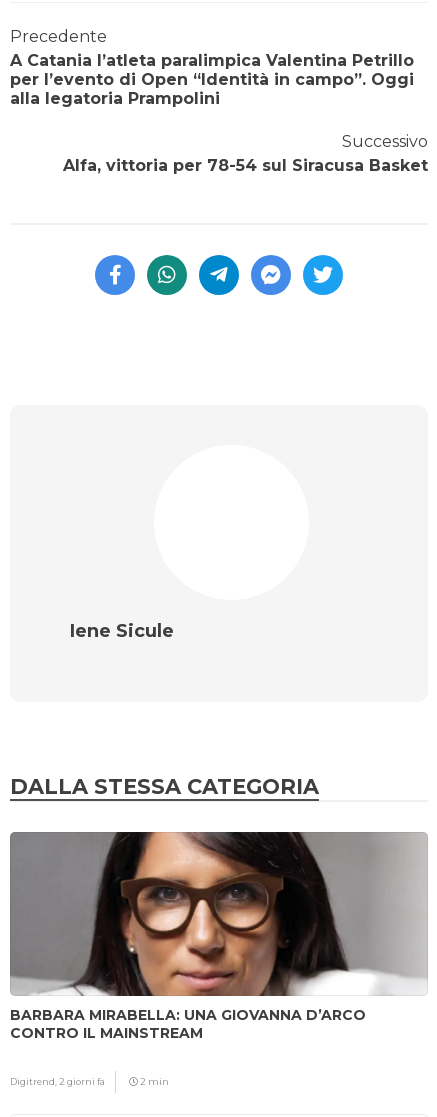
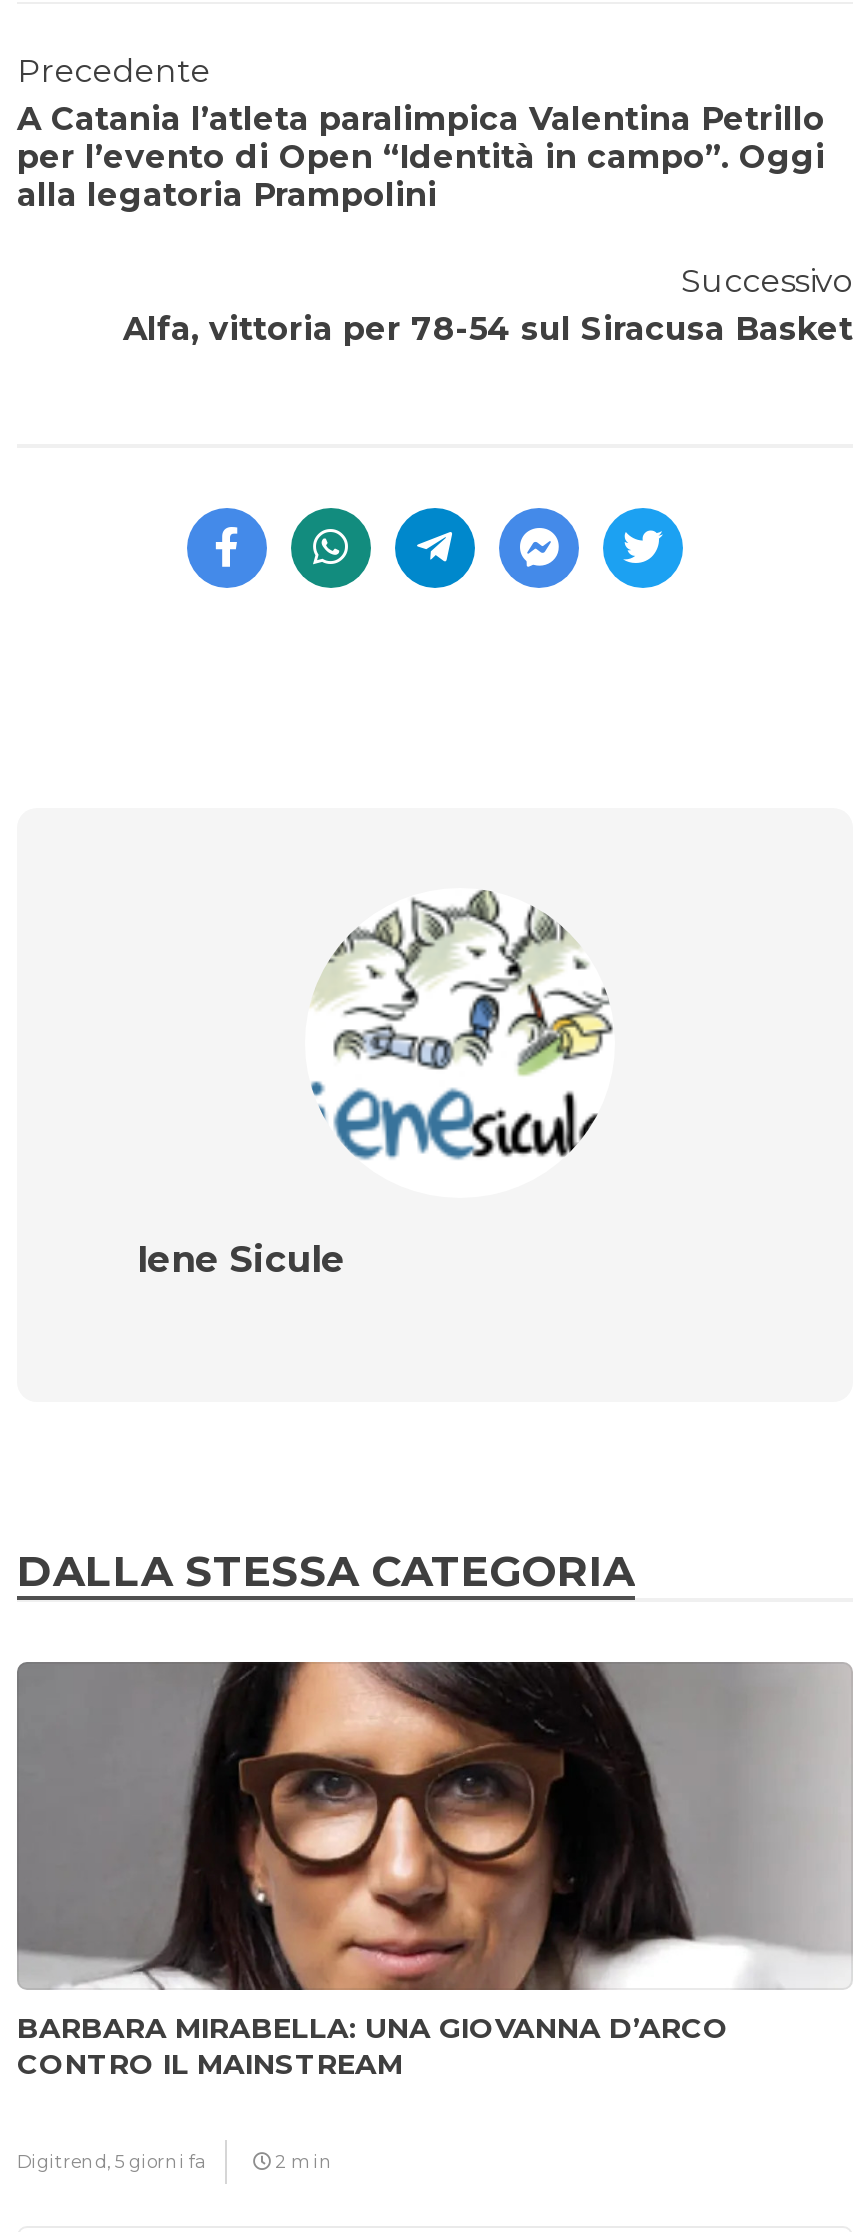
+ [image]

- Digitrend, 2 giorni fa
+ Digitrend, 5 giorni fa
